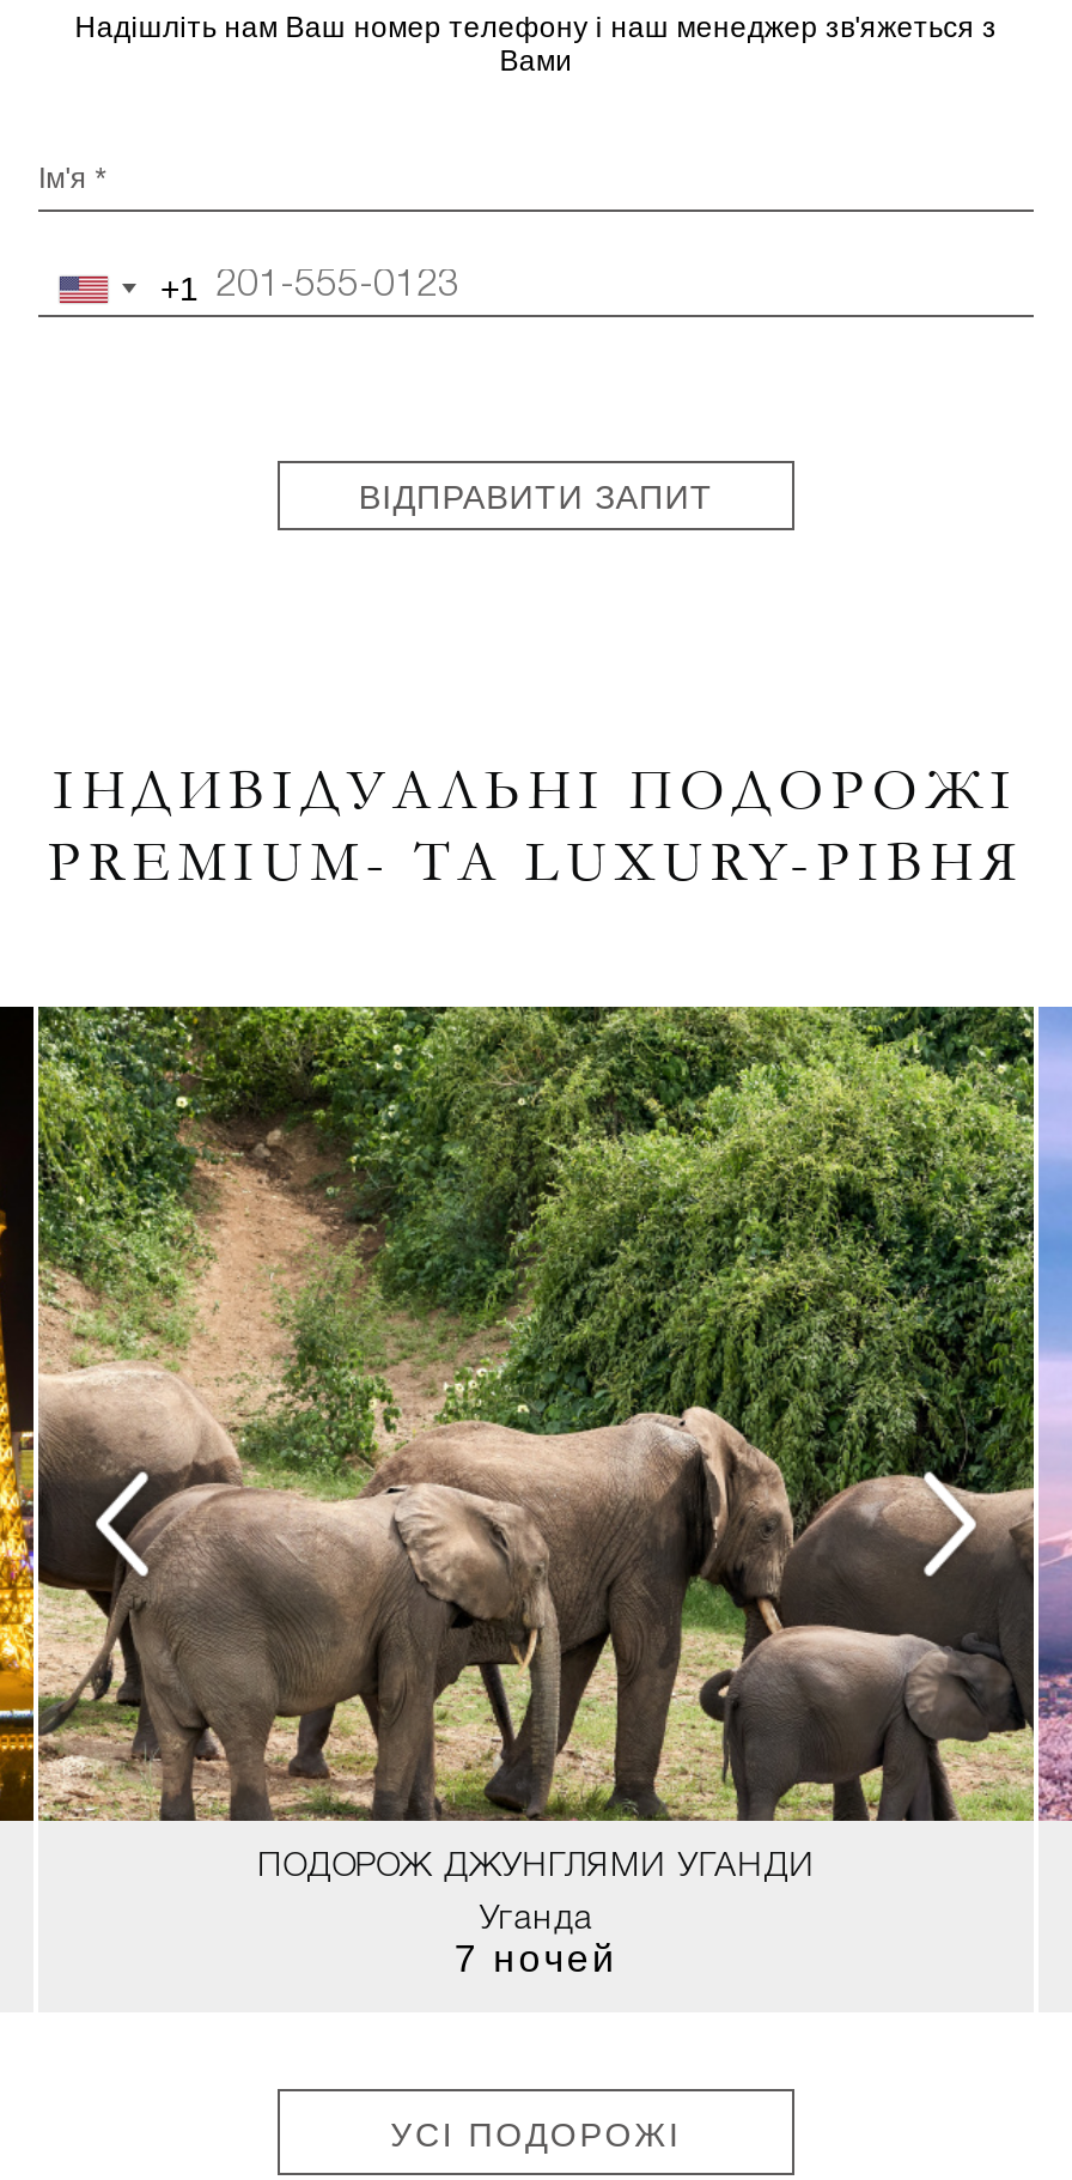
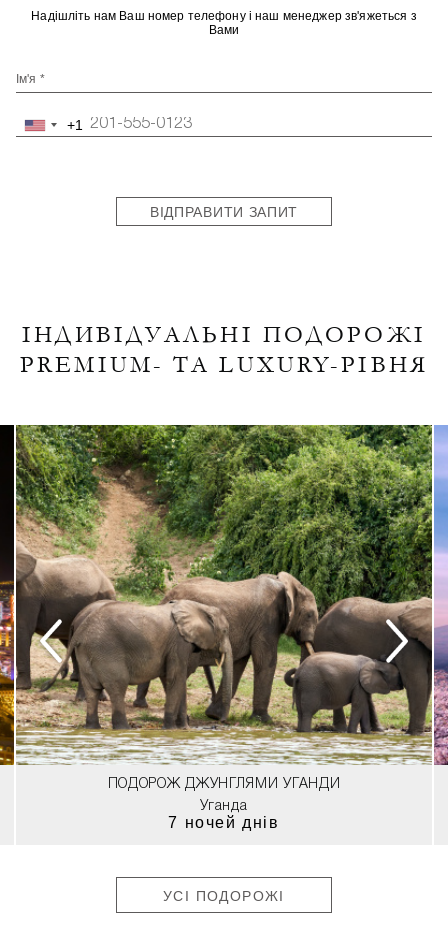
- [image]
+ [image]

- 7 ночей
+ 7 ночей днів
